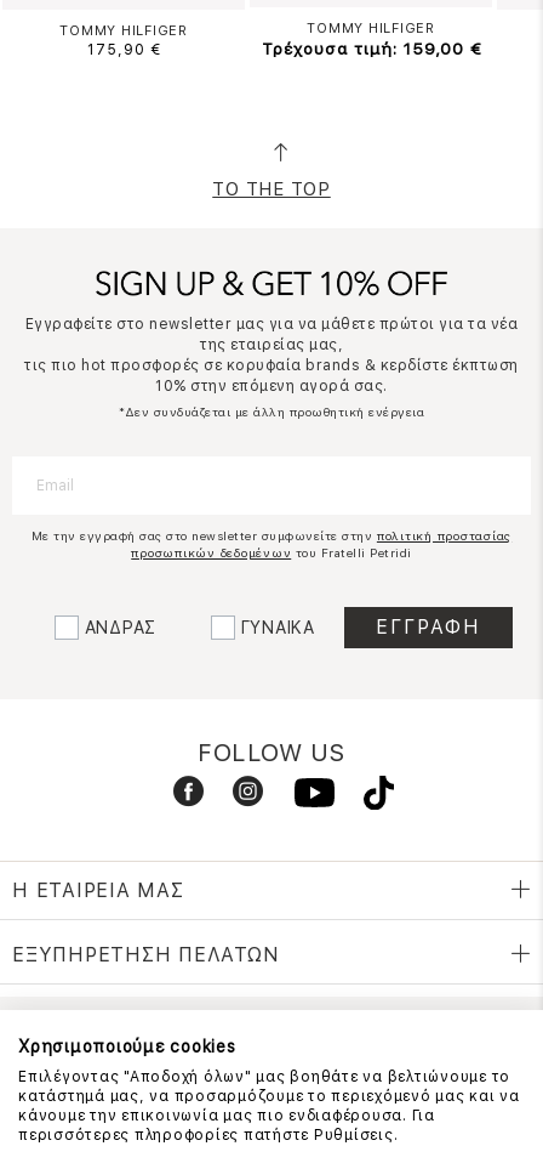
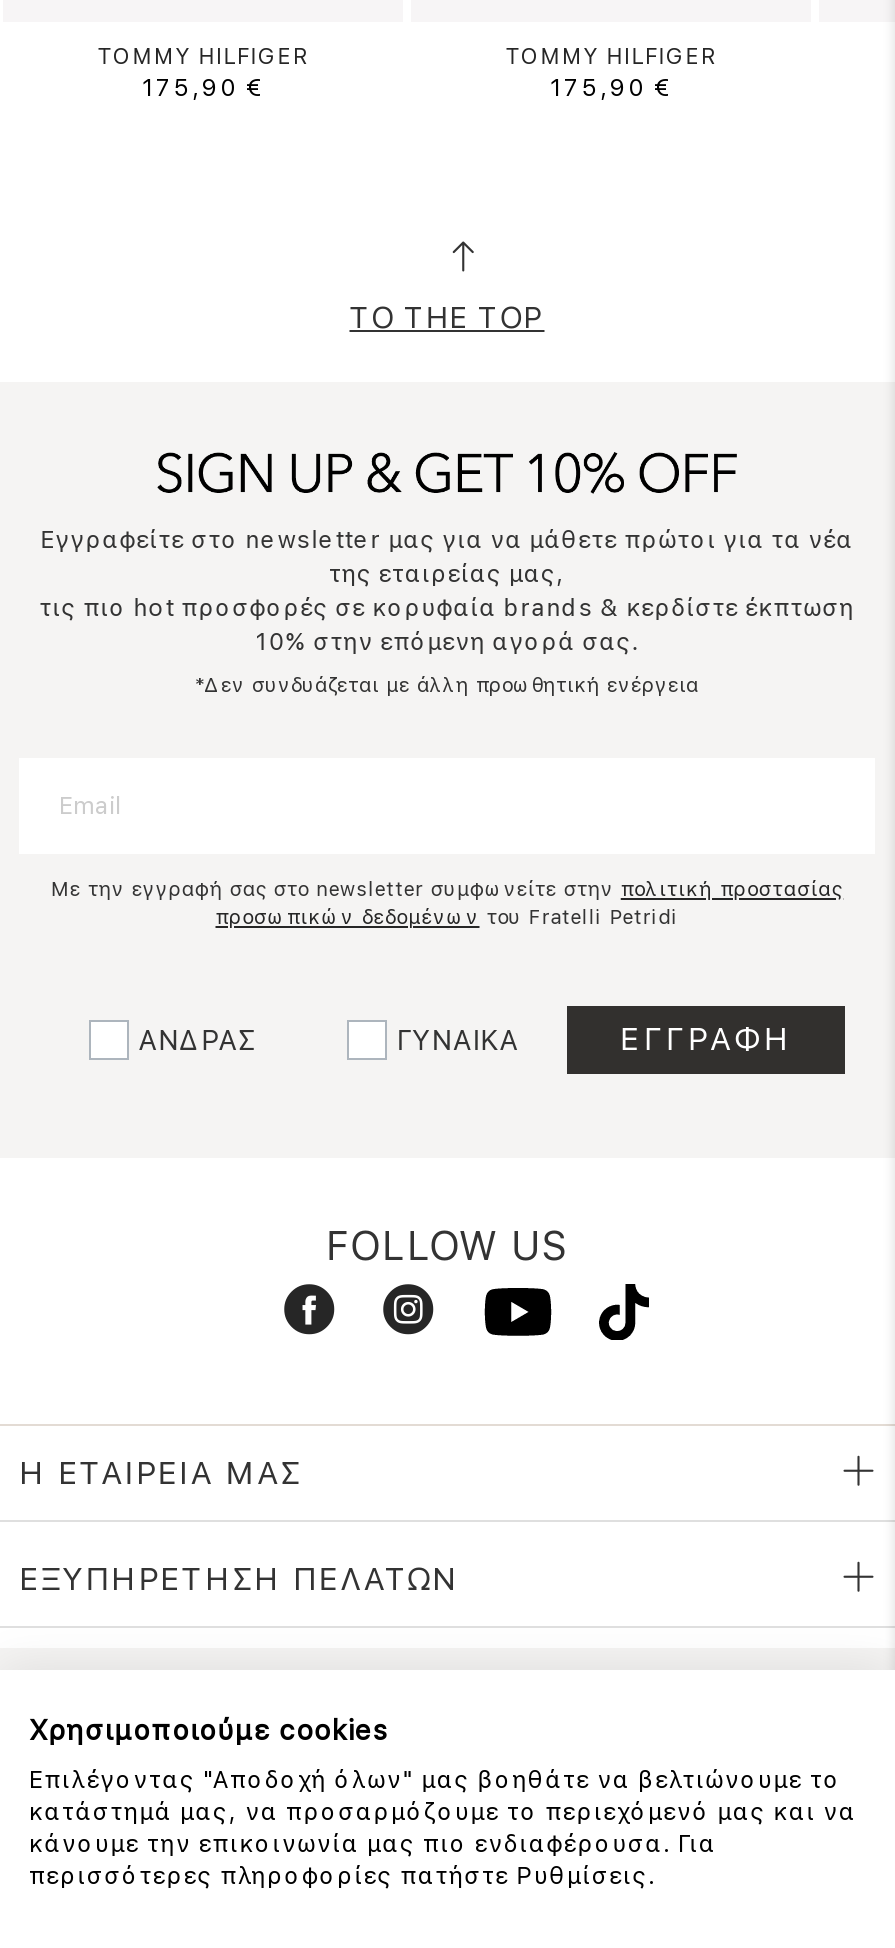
- Τρέχουσα τιμή: 159,00 €
+ 175,90 €
